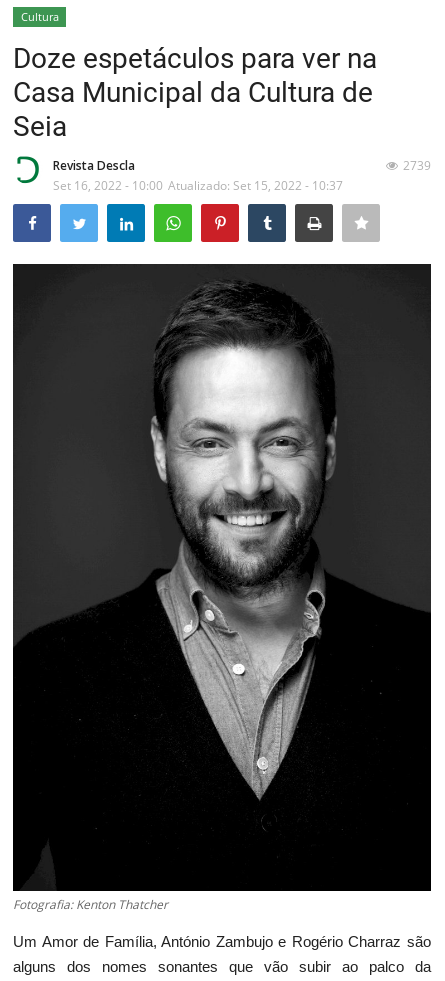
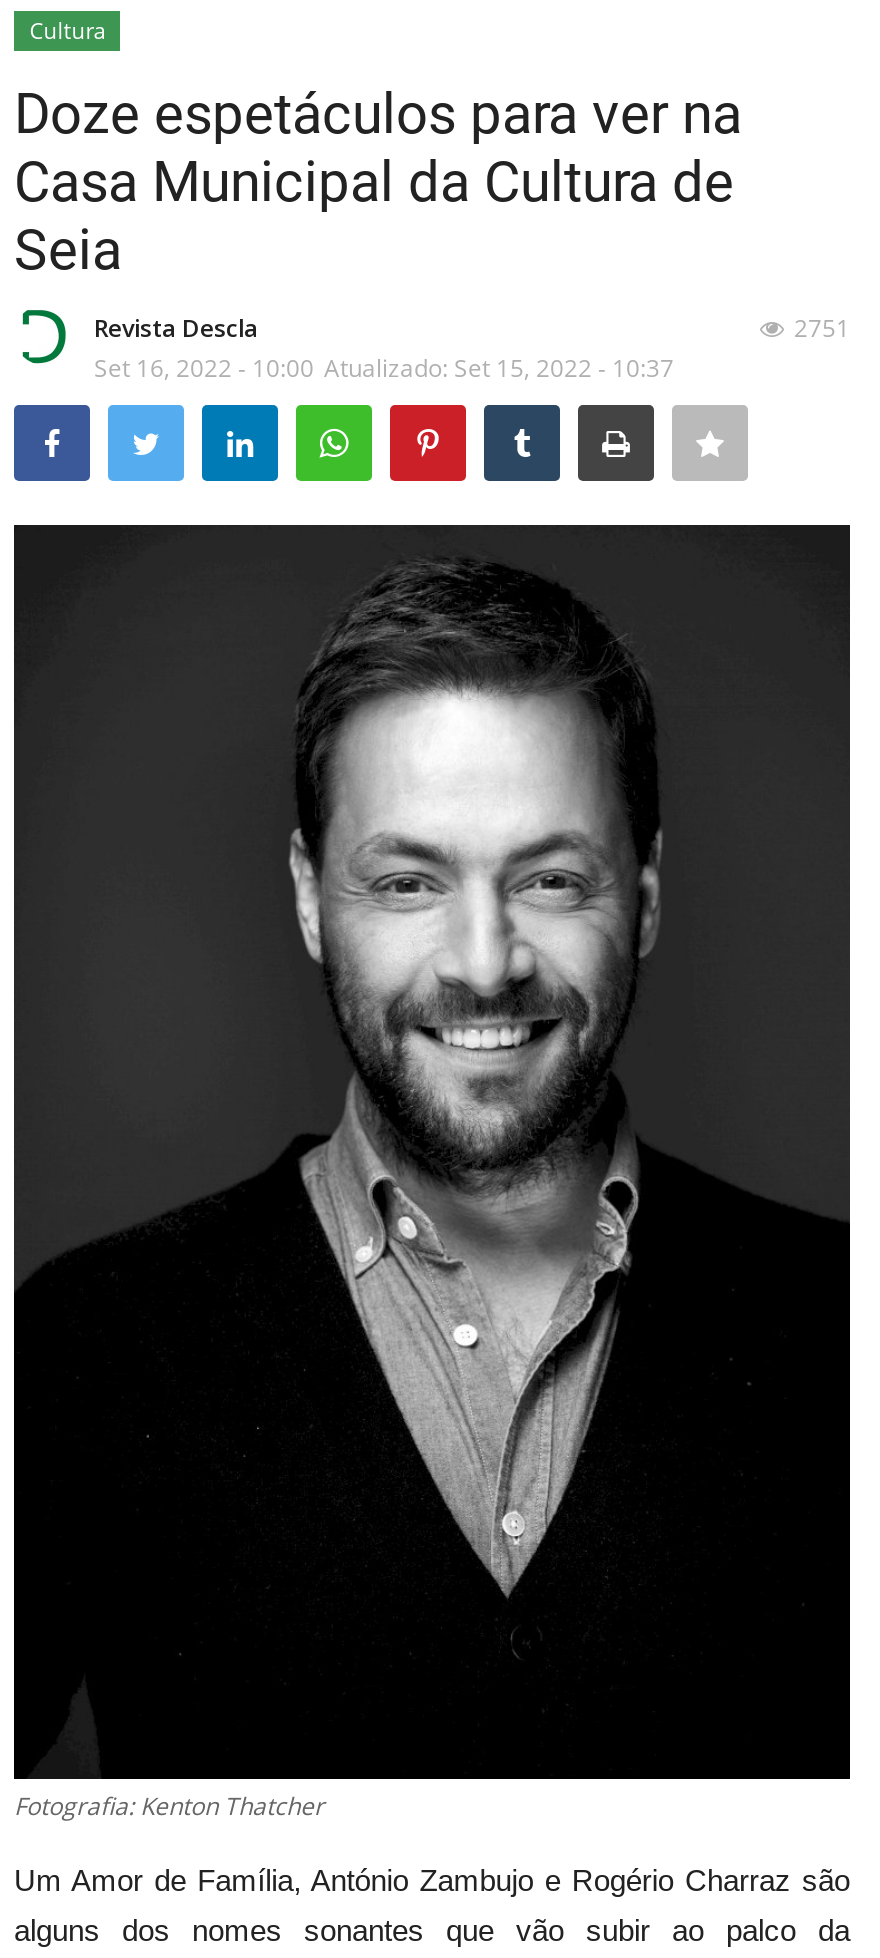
- 2739
+ 2751
